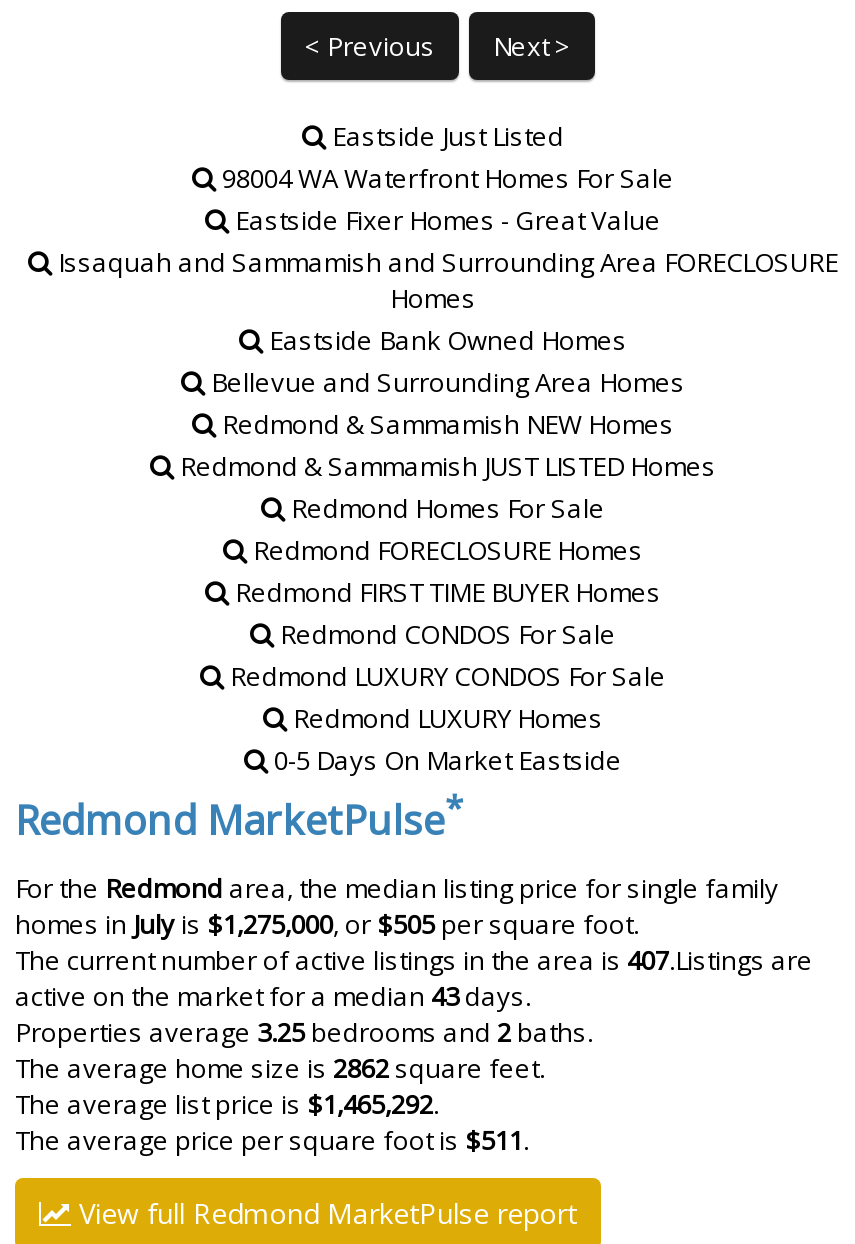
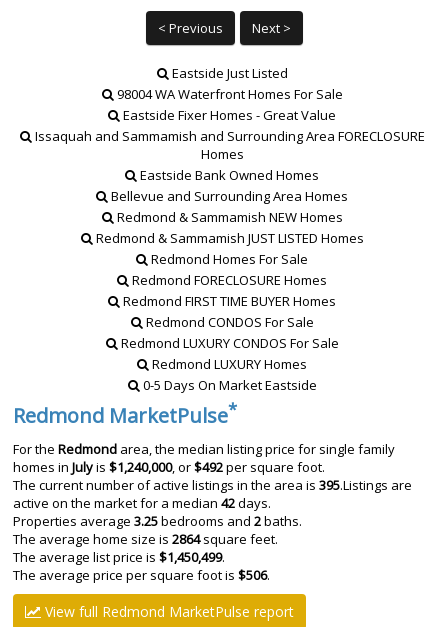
- homes in July is $1,275,000, or $505 per square foot.
+ homes in July is $1,240,000, or $492 per square foot.

- The current number of active listings in the area is 407.Listings are
+ The current number of active listings in the area is 395.Listings are

- active on the market for a median 43days.
+ active on the market for a median 42days.

- The average home size is 2862 square feet.
+ The average home size is 2864 square feet.

- The average list price is $1,465,292.
+ The average list price is $1,450,499.

- The average price per square foot is $511.
+ The average price per square foot is $506.
